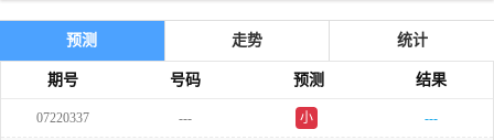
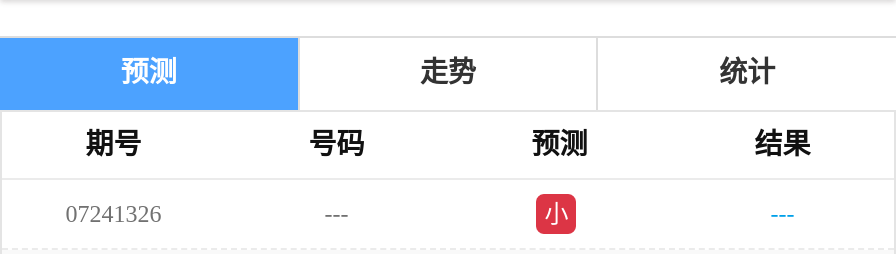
- 07220337
+ 07241326
